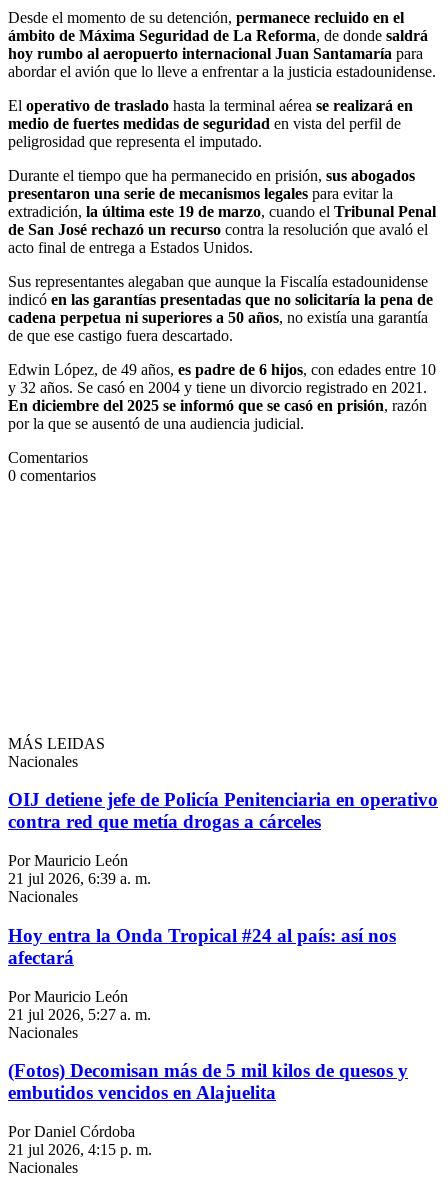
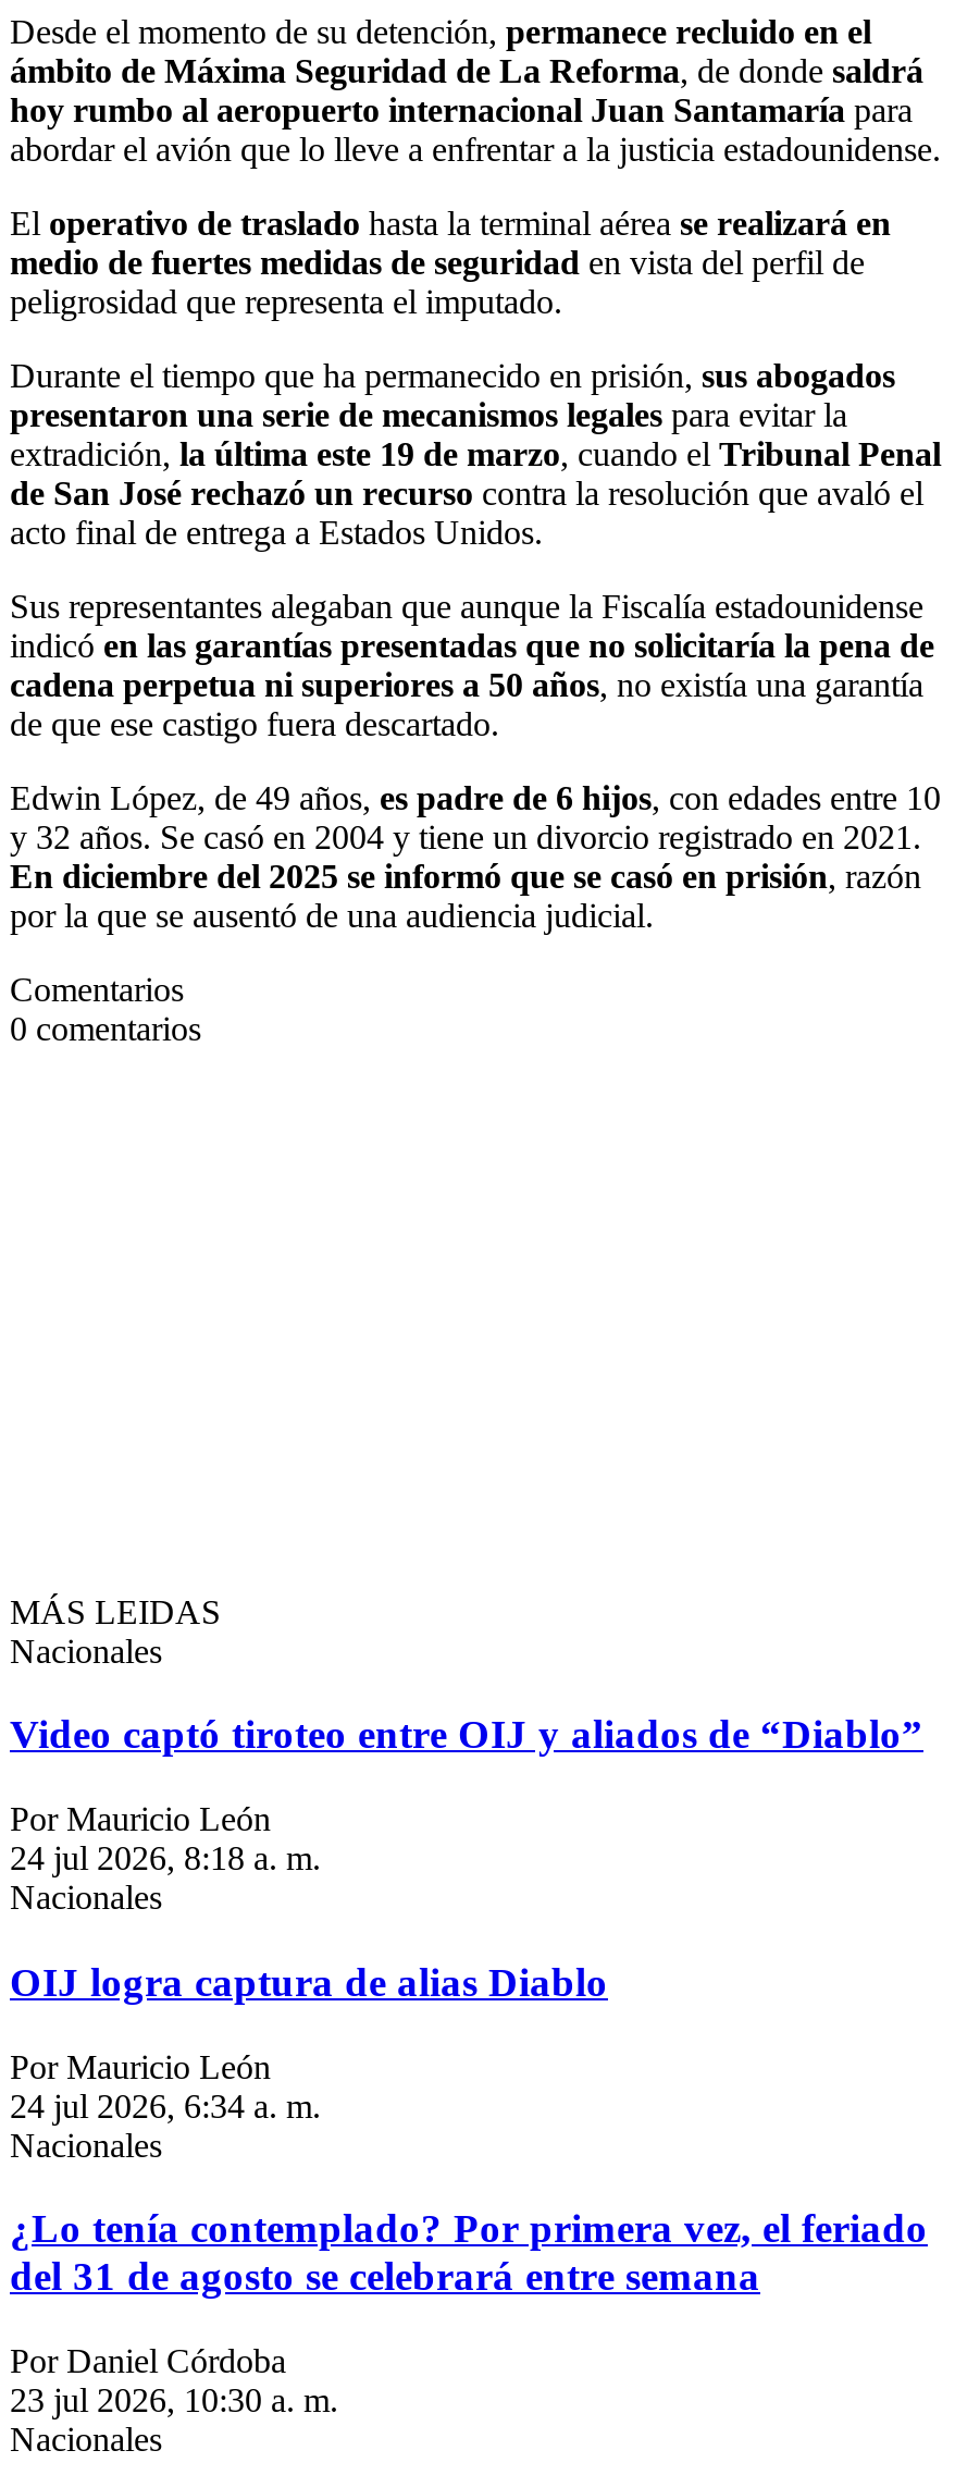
- OIJ detiene jefe de Policía Penitenciaria en operativo
- contra red que metía drogas a cárceles
+ Video captó tiroteo entre OIJ y aliados de “Diablo”

- 21 jul 2026, 6:39 a. m.
+ 24 jul 2026, 8:18 a. m.

- Hoy entra la Onda Tropical #24 al país: así nos
- afectará
+ OIJ logra captura de alias Diablo

- 21 jul 2026, 5:27 a. m.
+ 24 jul 2026, 6:34 a. m.

- (Fotos) Decomisan más de 5 mil kilos de quesos y
- embutidos vencidos en Alajuelita
+ ¿Lo tenía contemplado? Por primera vez, el feriado
+ del 31 de agosto se celebrará entre semana

- 21 jul 2026, 4:15 p. m.
+ 23 jul 2026, 10:30 a. m.
